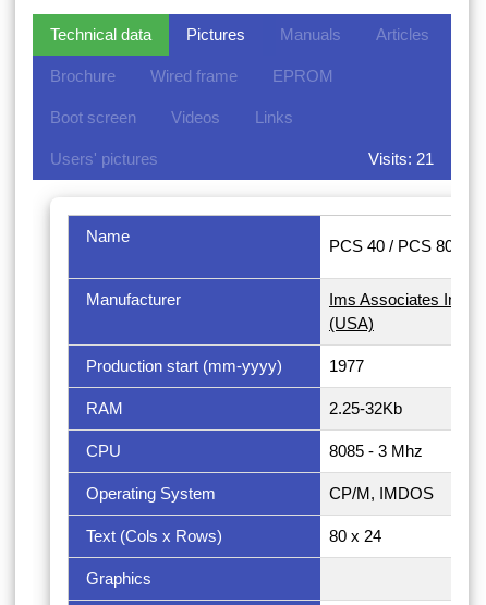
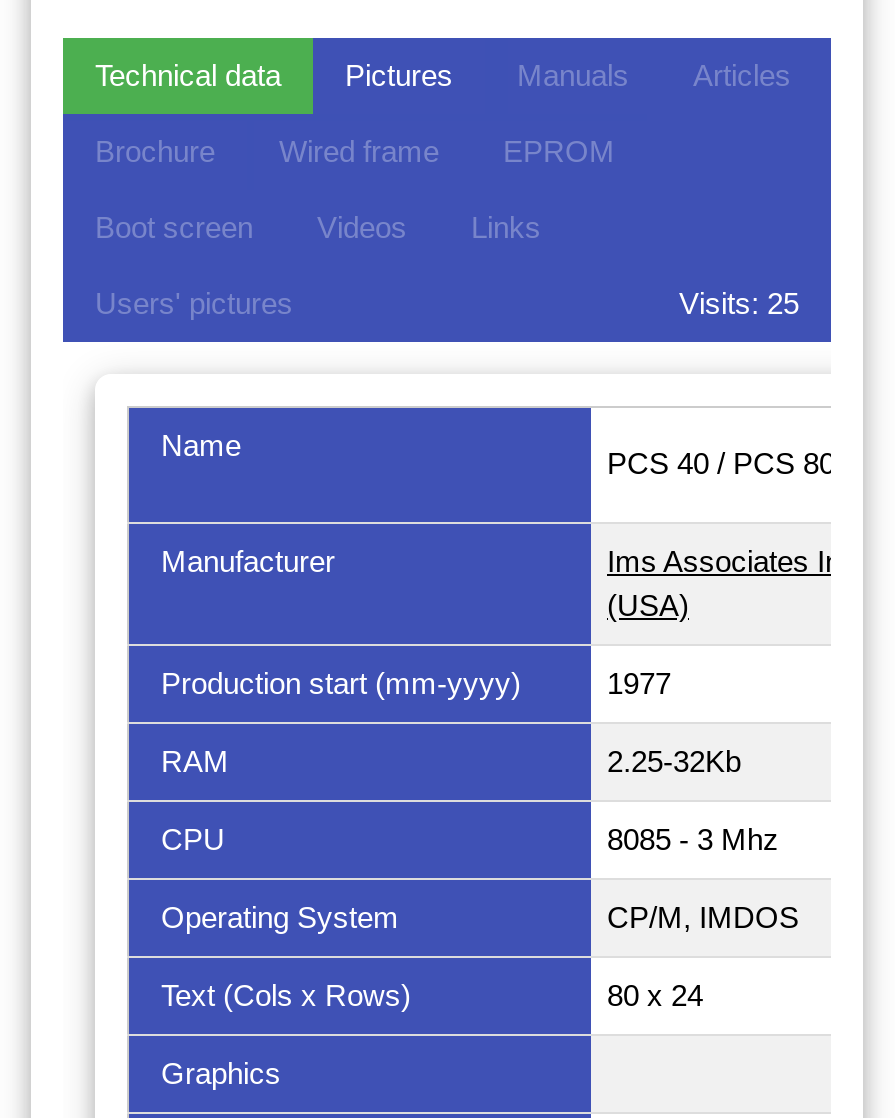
- Visits: 21
+ Visits: 25
